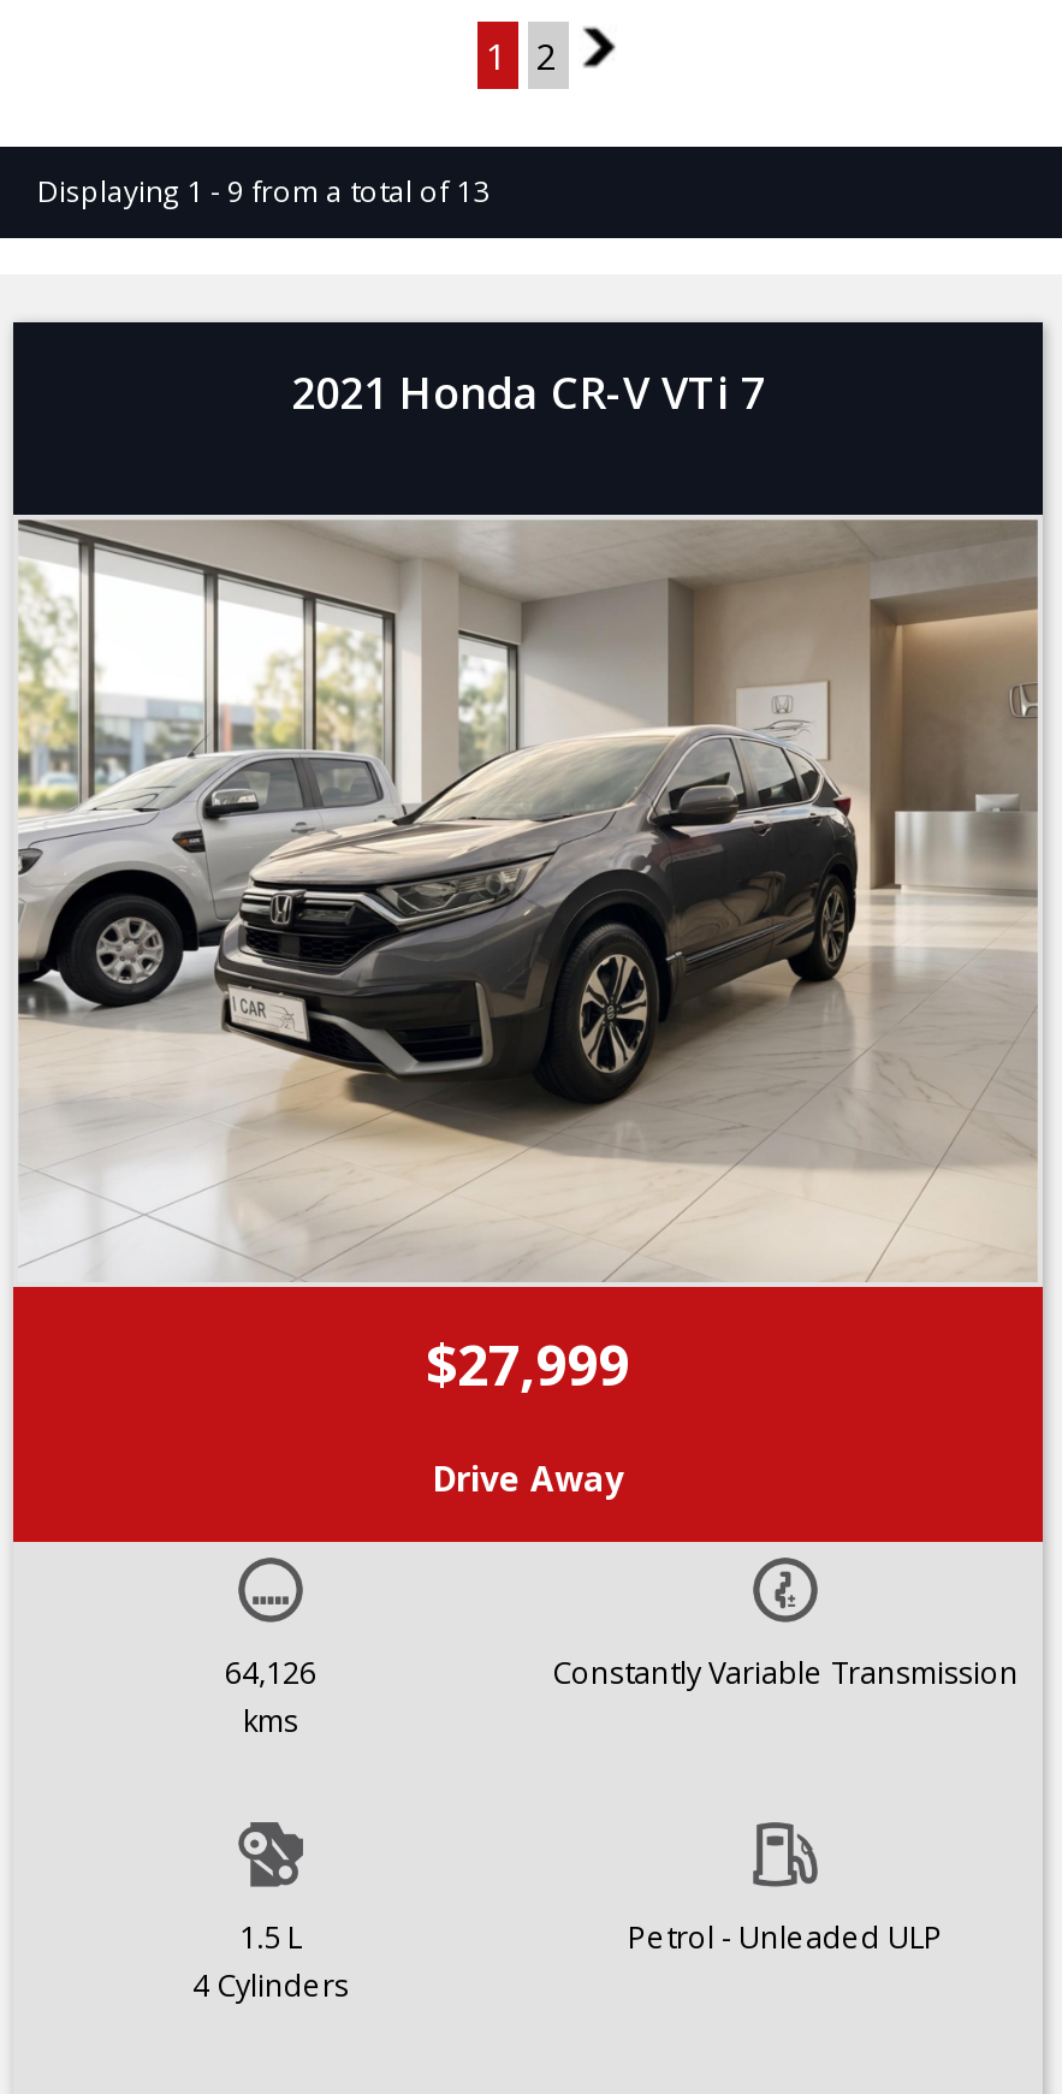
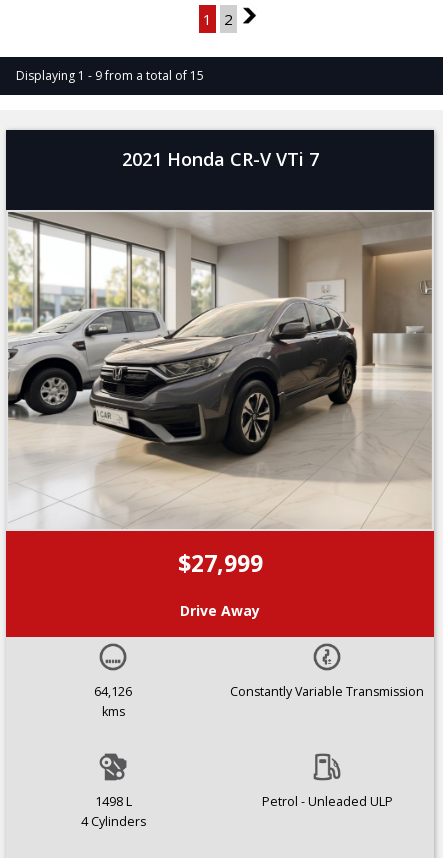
- Displaying 1 - 9 from a total of 13
+ Displaying 1 - 9 from a total of 15

- 1.5 L
+ 1498 L
